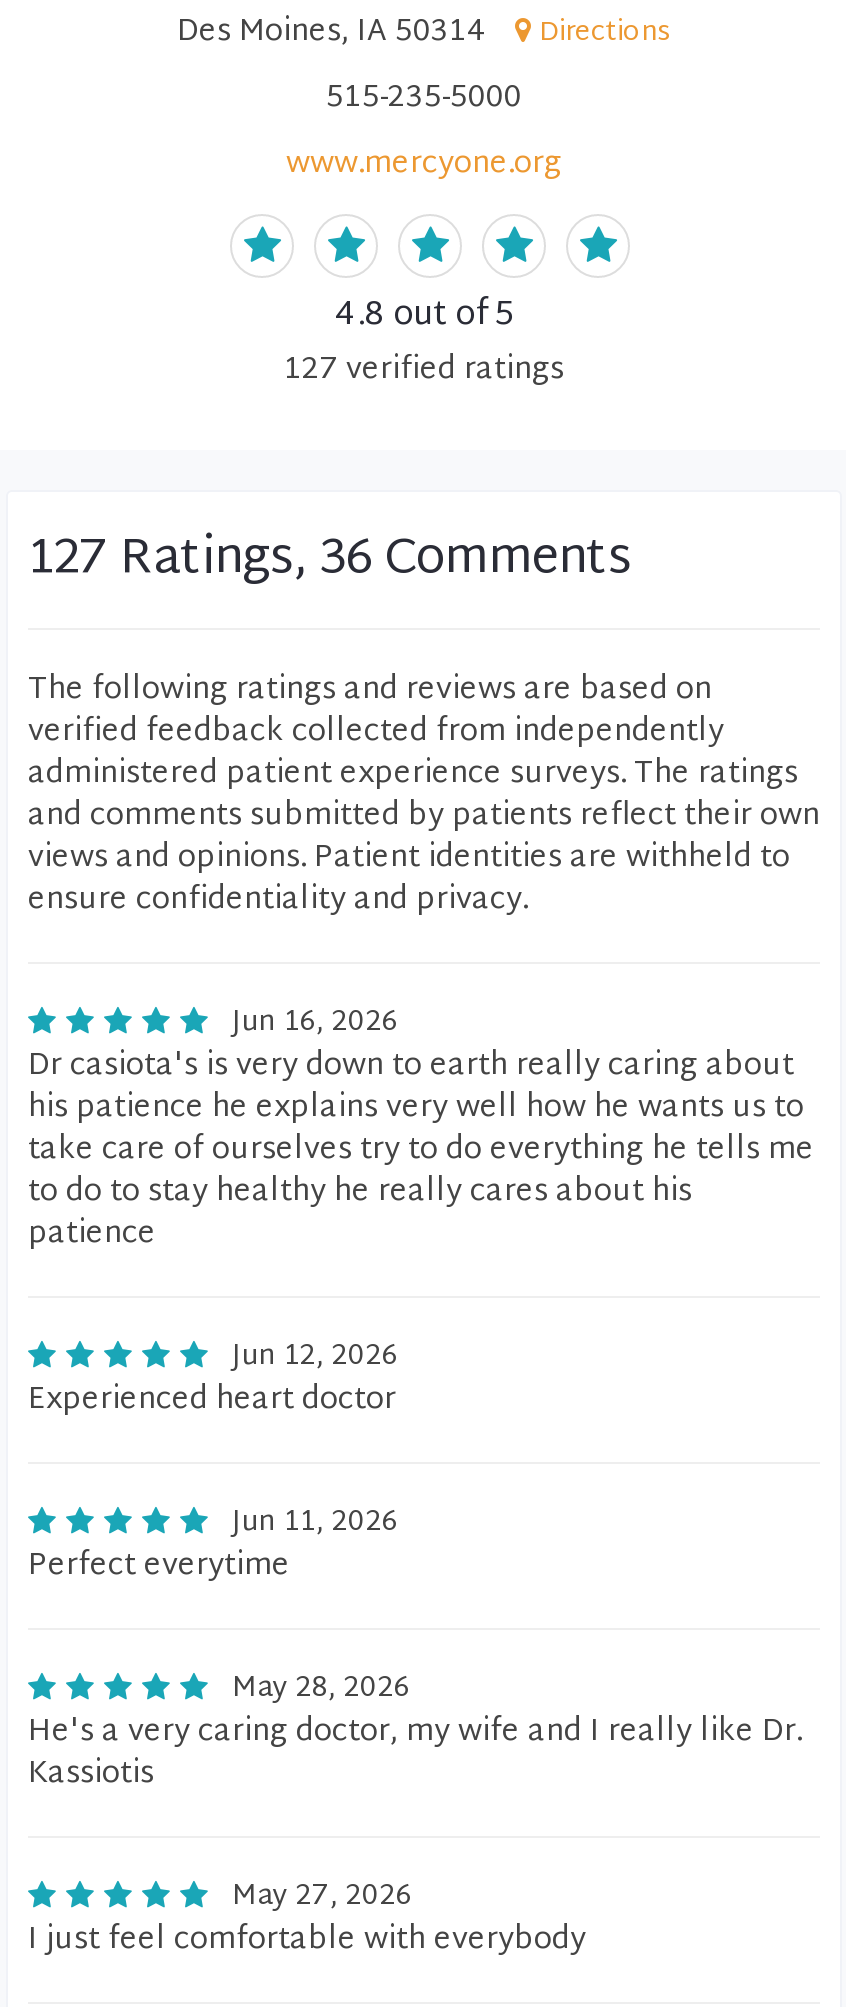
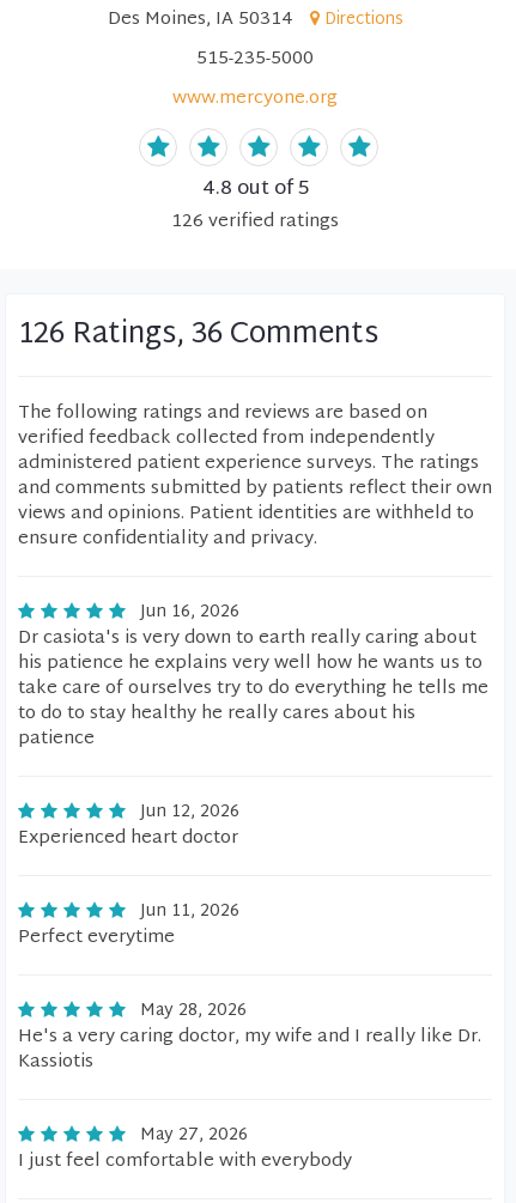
- 127 verified ratings
+ 126 verified ratings

- 127 Ratings, 36 Comments
+ 126 Ratings, 36 Comments
